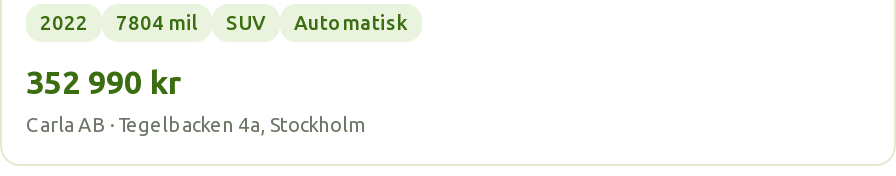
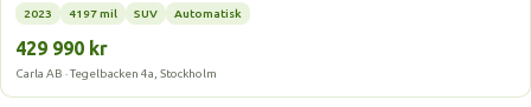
- 2022
- 7804 mil
+ 2023
+ 4197 mil

- 352 990 kr
+ 429 990 kr
